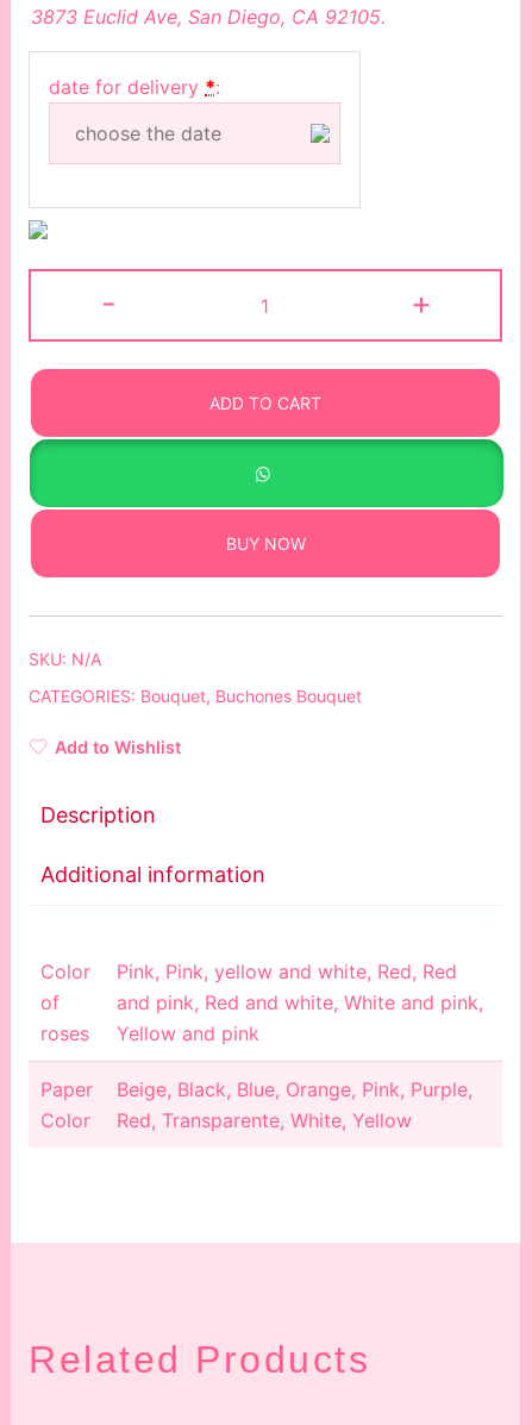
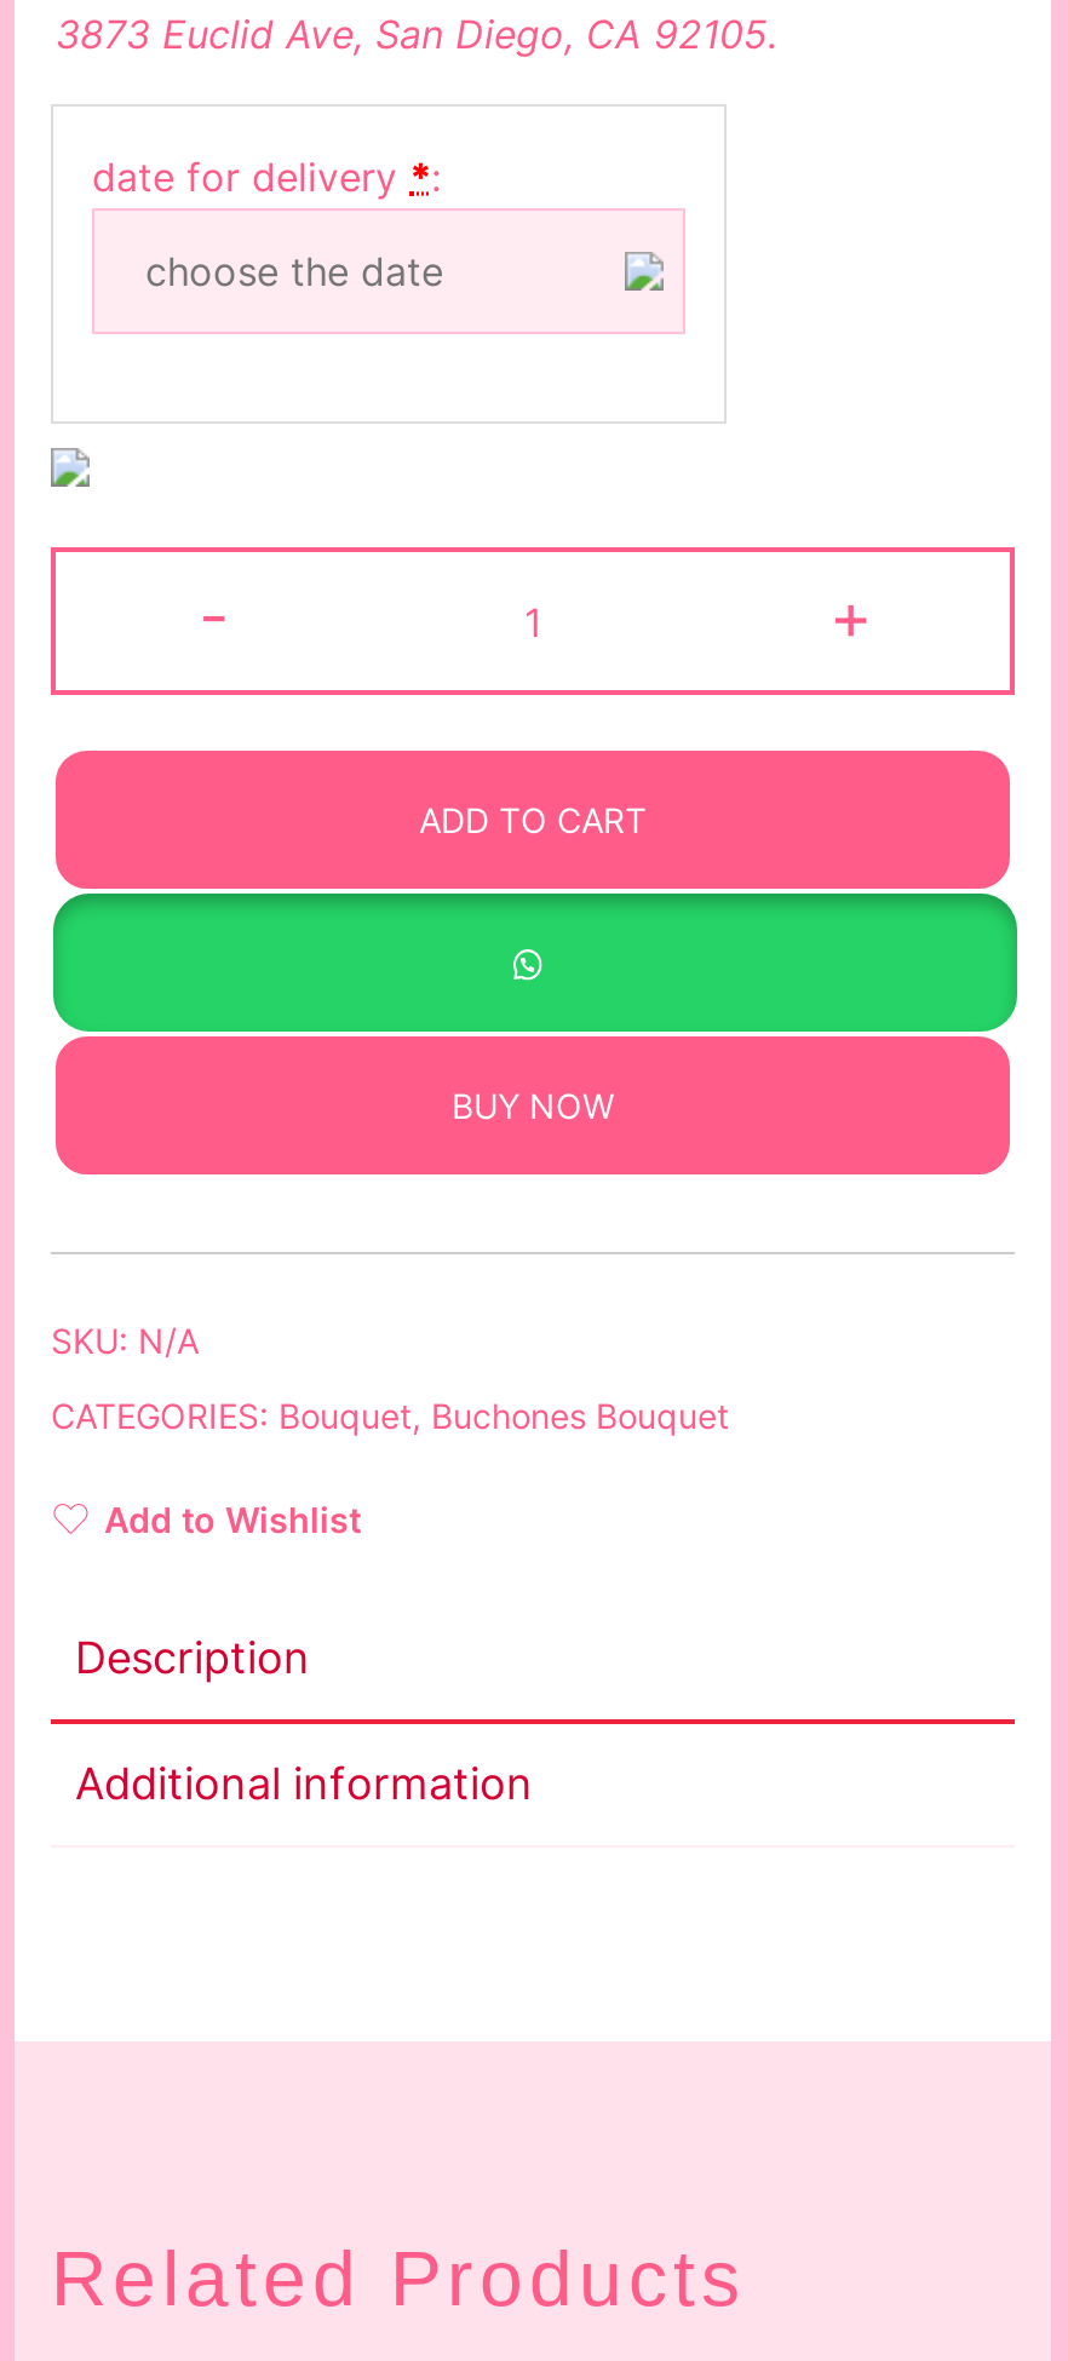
- Color
- of
- roses

- Pink, Pink, yellow and white, Red, Red
- and pink, Red and white, White and pink,
- Yellow and pink
- Paper
- Color

- Beige, Black, Blue, Orange, Pink, Purple,
- Red, Transparente, White, Yellow
